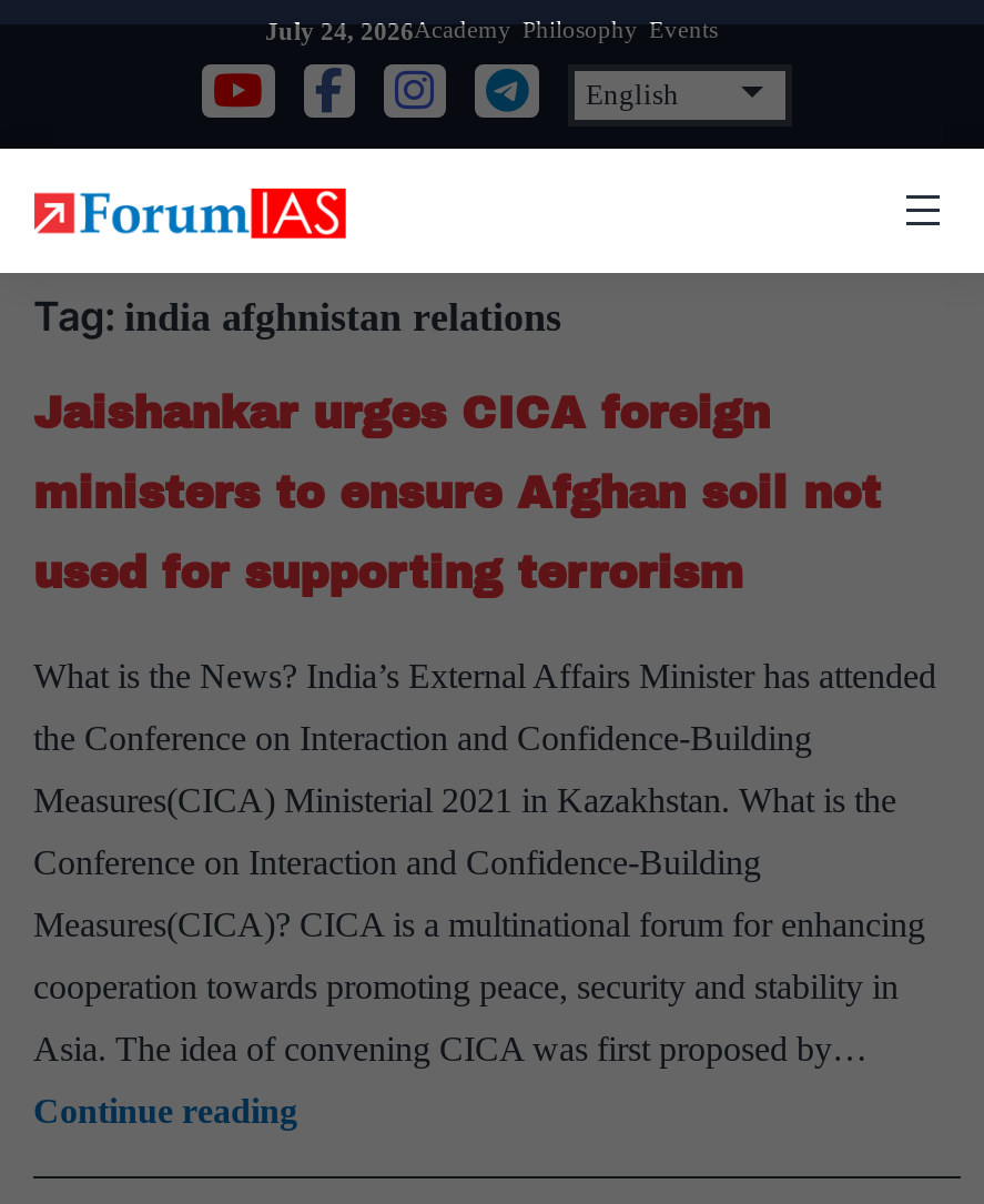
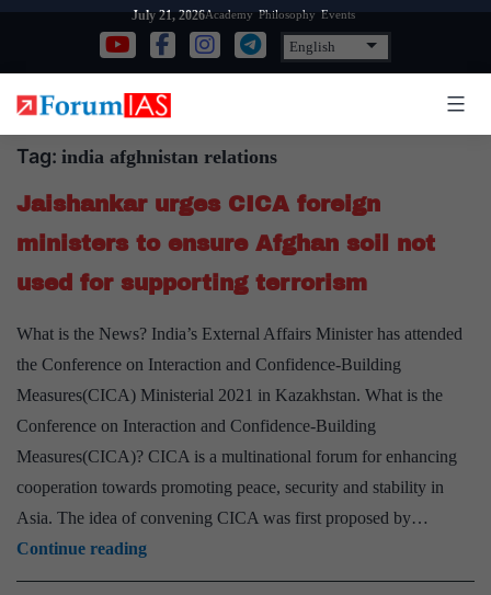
- July 24, 2026Academy Philosophy Events
+ July 21, 2026Academy Philosophy Events
